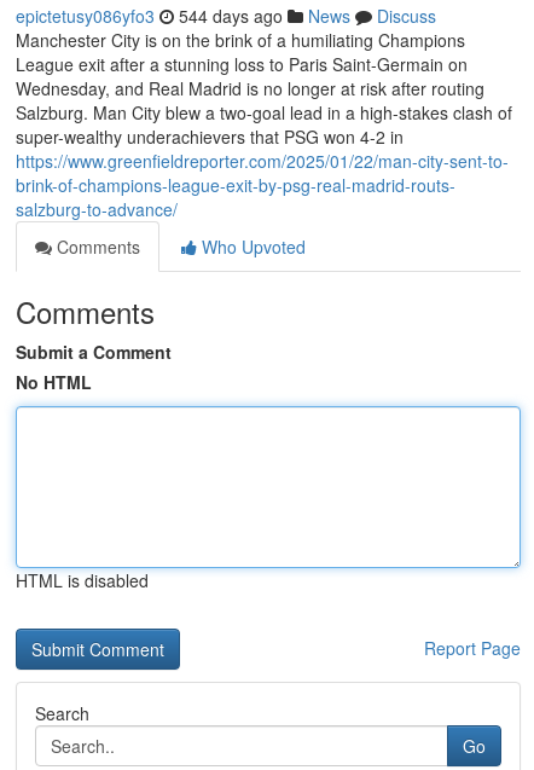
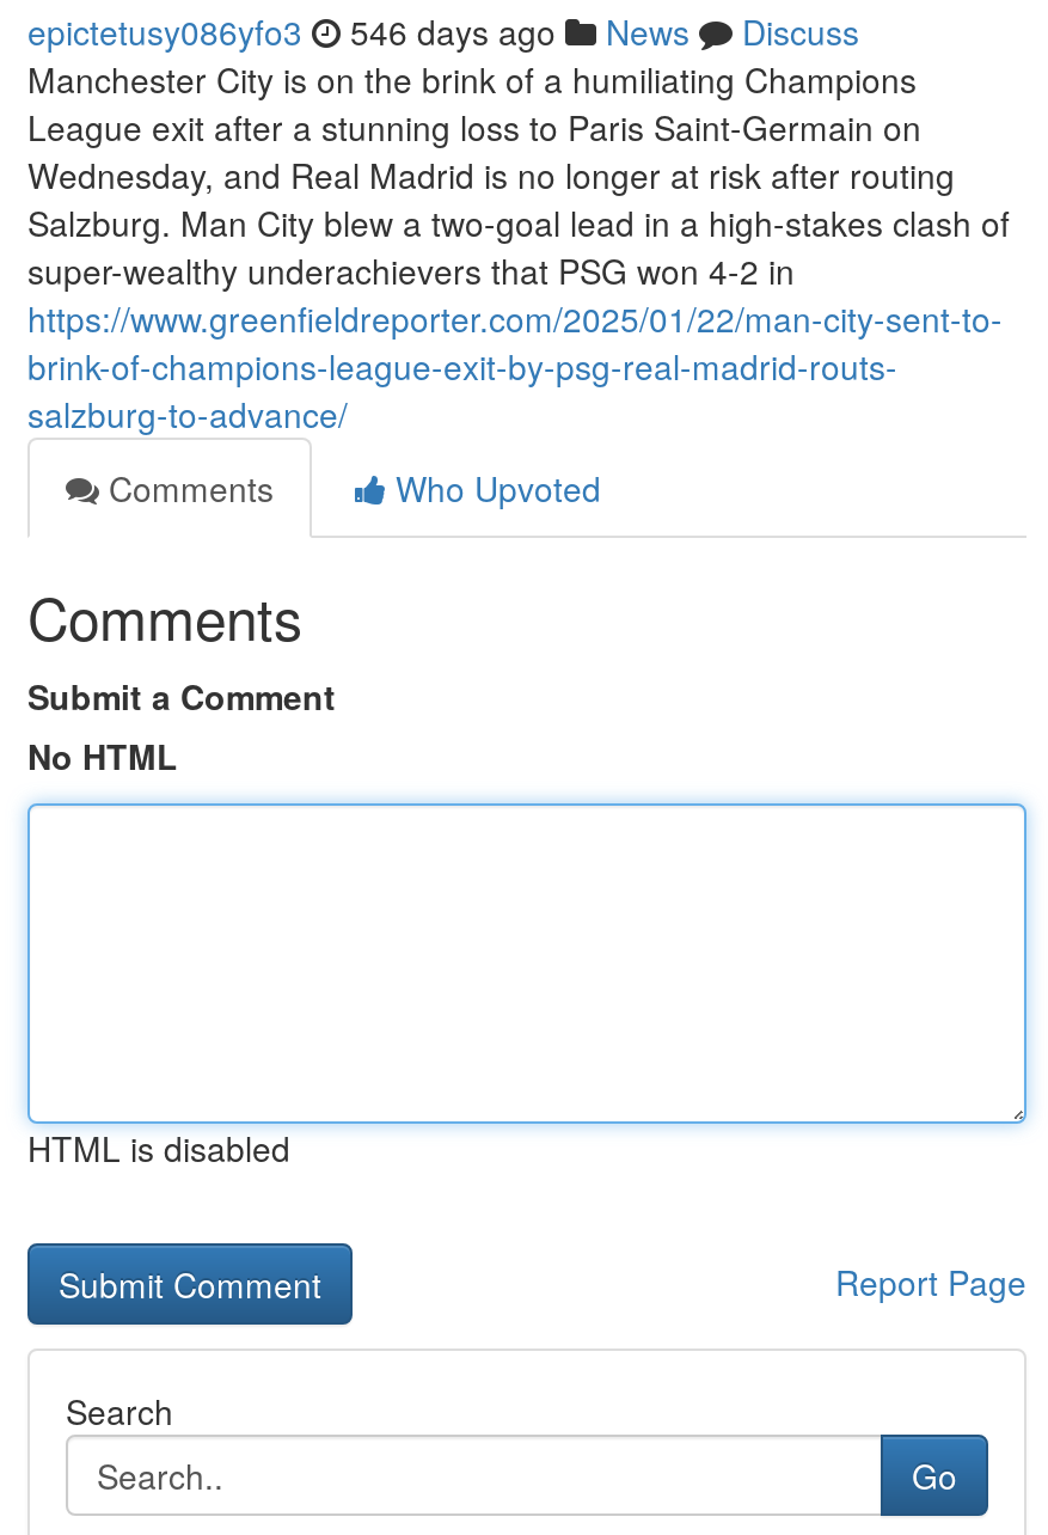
- epictetusy086yfo3 544 days ago News Discuss
+ epictetusy086yfo3 546 days ago News Discuss
